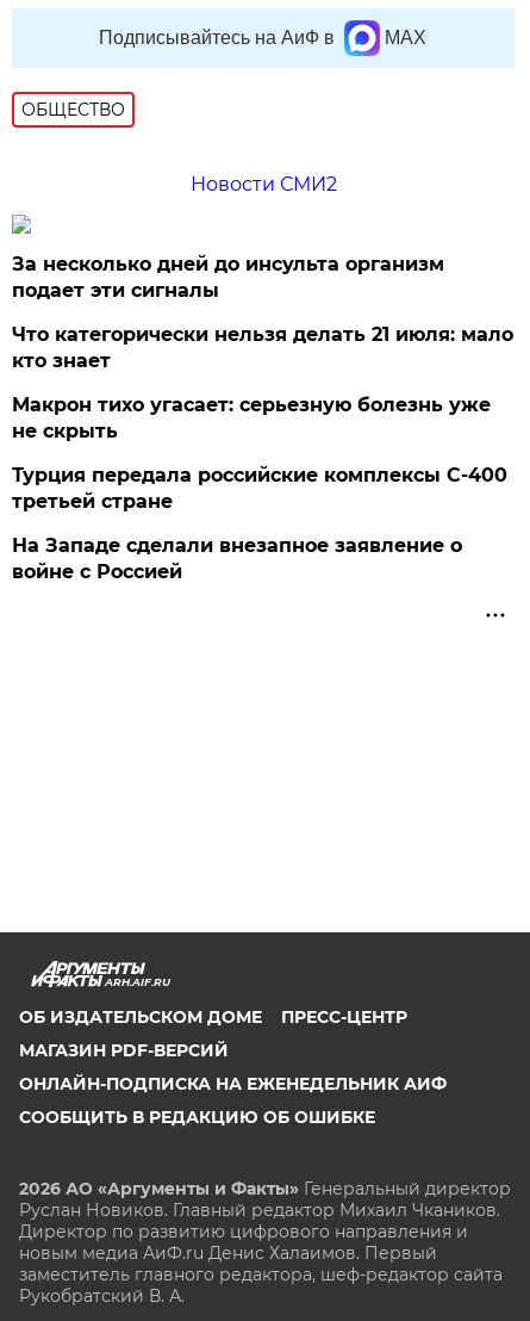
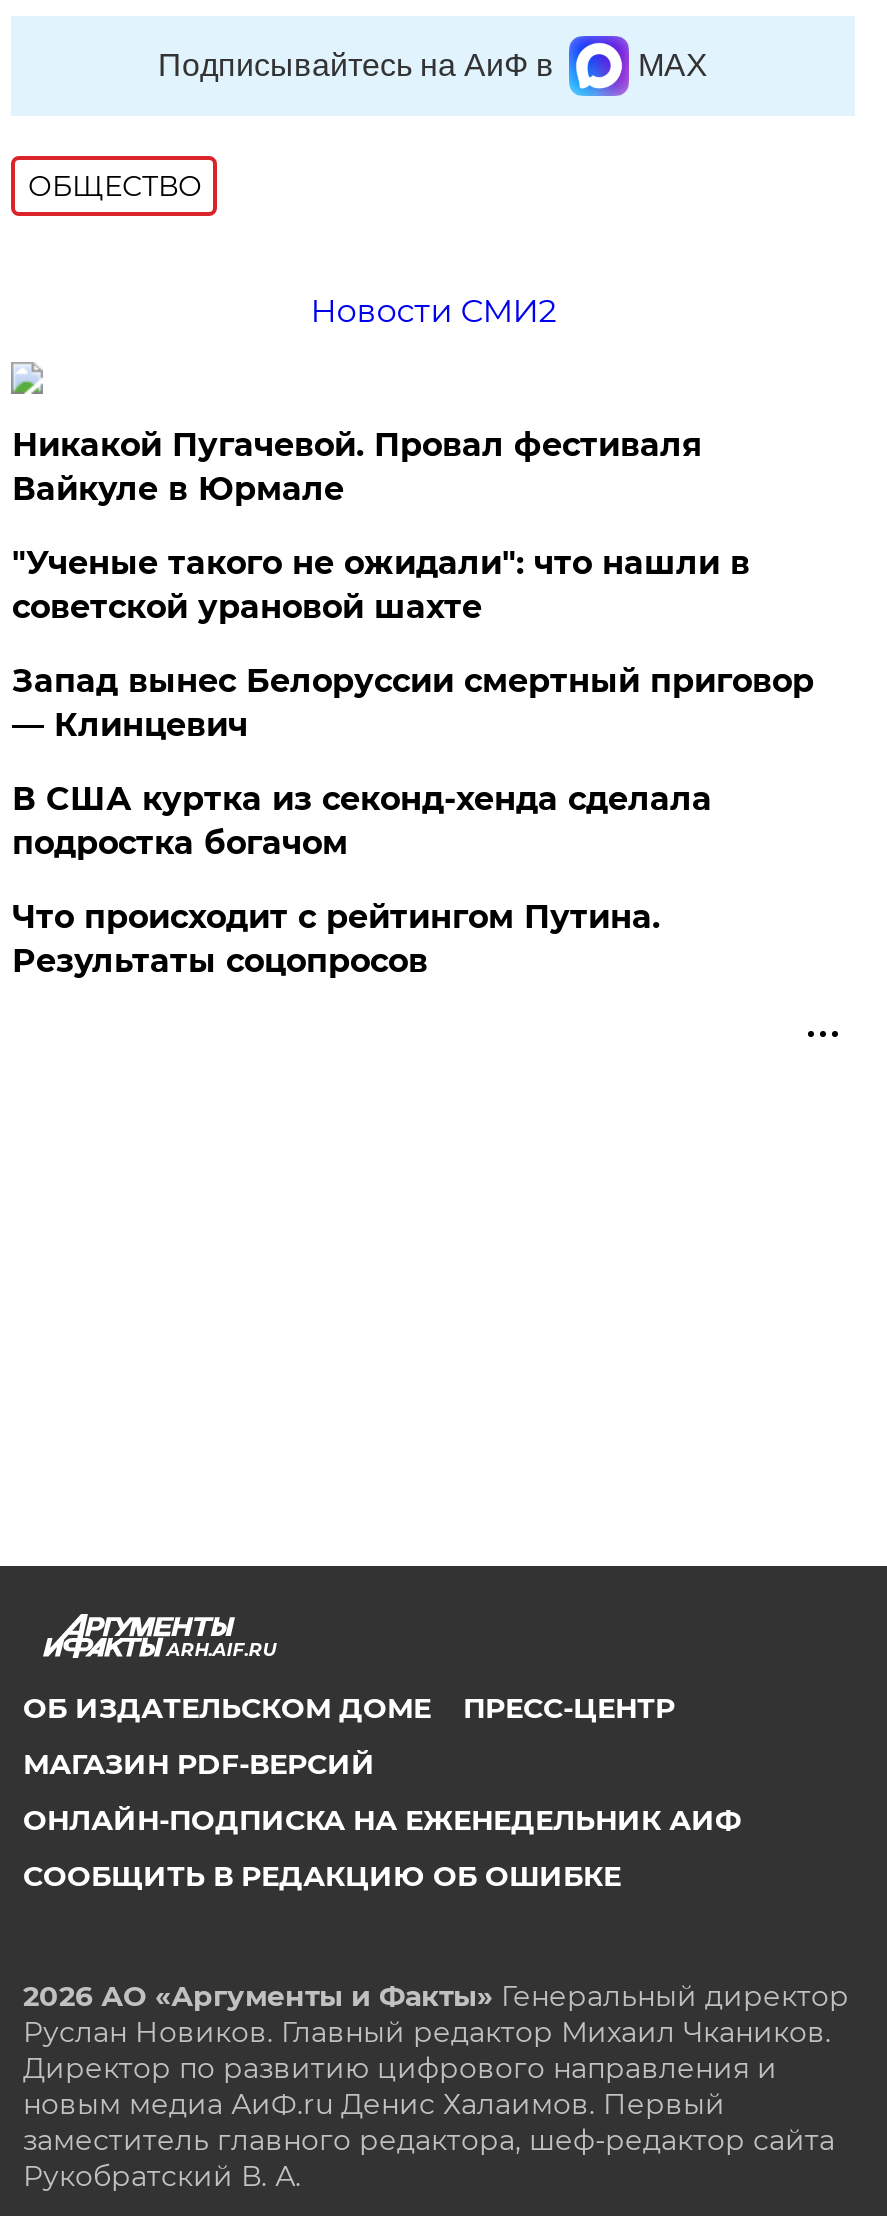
- За несколько дней до инсульта организм
- подает эти сигналы
+ Никакой Пугачевой. Провал фестиваля
+ Вайкуле в Юрмале

- Что категорически нельзя делать 21 июля: мало
- кто знает
+ "Ученые такого не ожидали": что нашли в
+ советской урановой шахте

- Макрон тихо угасает: серьезную болезнь уже
- не скрыть
+ Запад вынес Белоруссии смертный приговор
+ — Клинцевич

- Турция передала российские комплексы С-400
- третьей стране
+ В США куртка из секонд-хенда сделала
+ подростка богачом

- На Западе сделали внезапное заявление о
- войне с Россией
+ Что происходит с рейтингом Путина.
+ Результаты соцопросов
